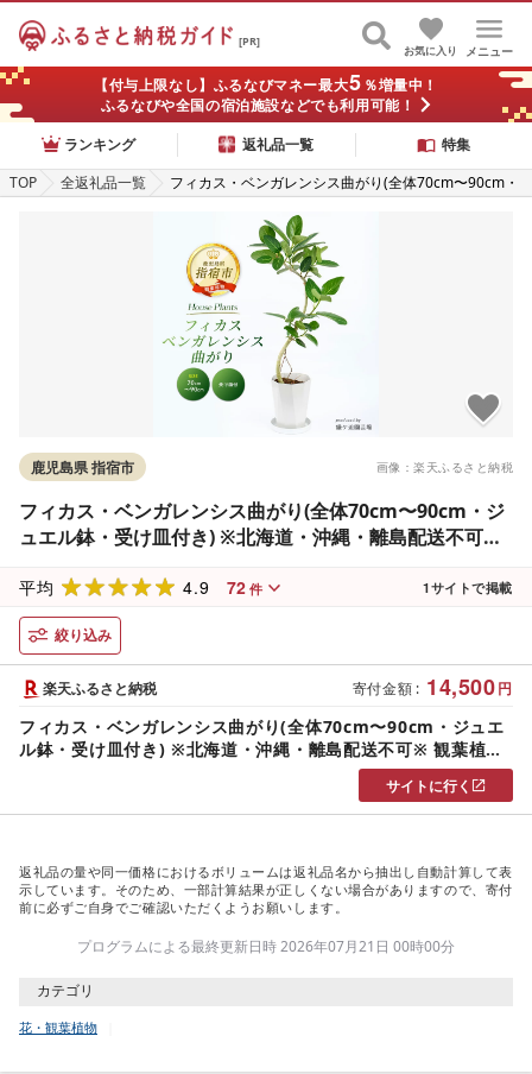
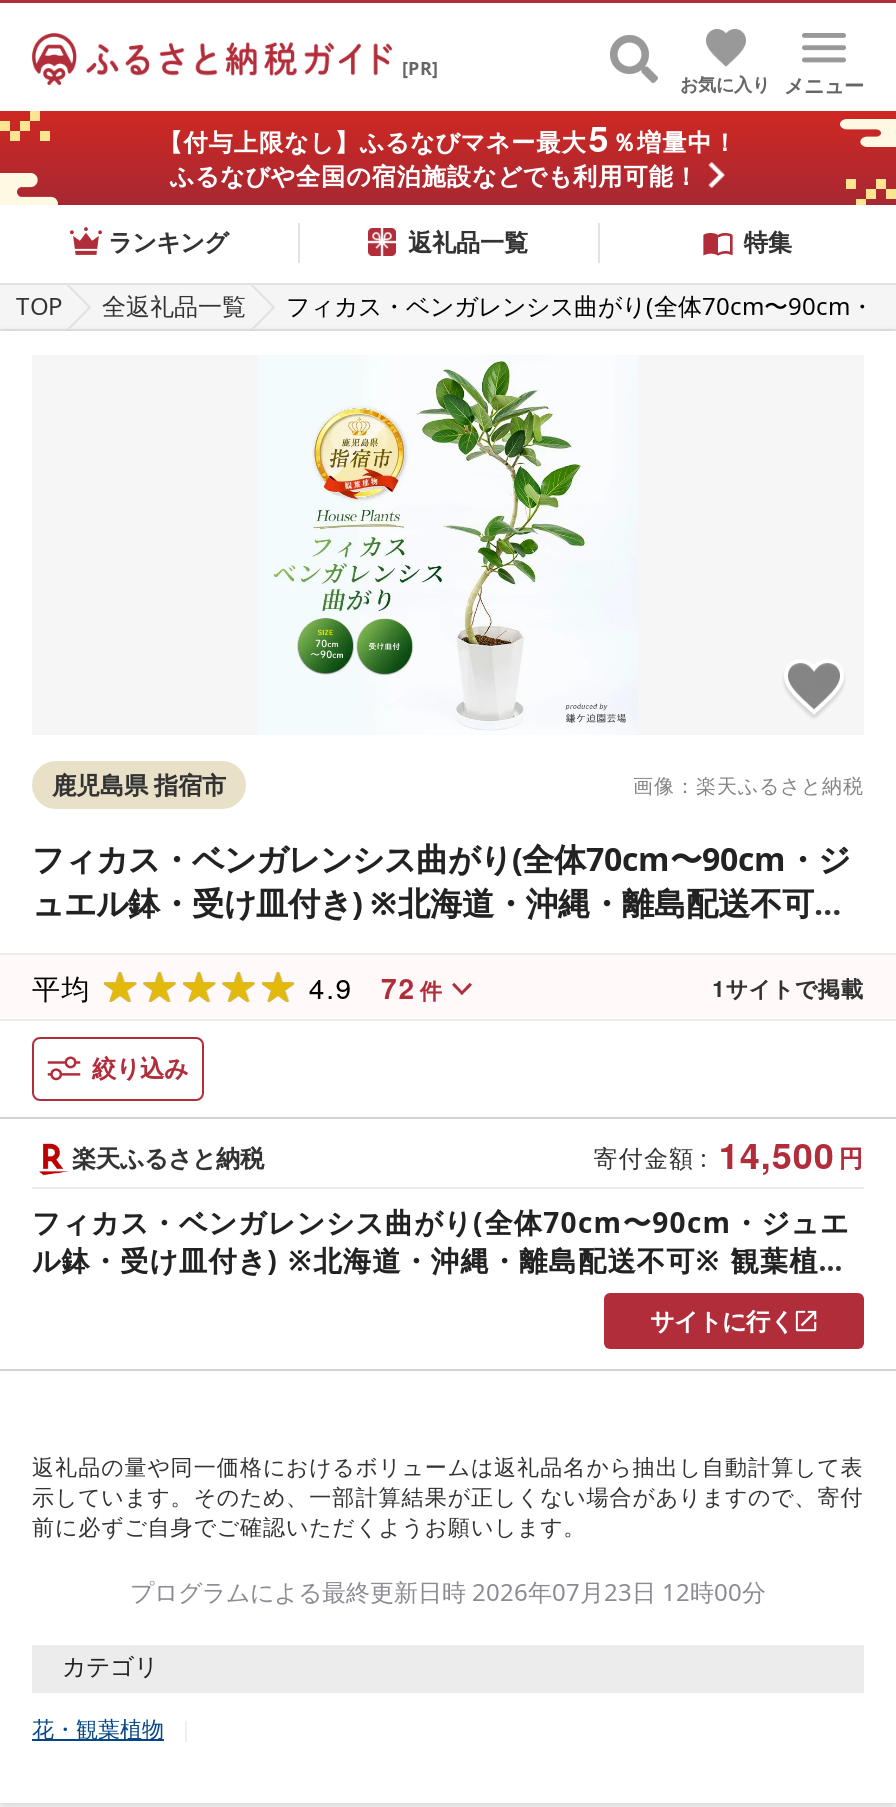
- プログラムによる最終更新日時 2026年07月21日 00時00分
+ プログラムによる最終更新日時 2026年07月23日 12時00分
